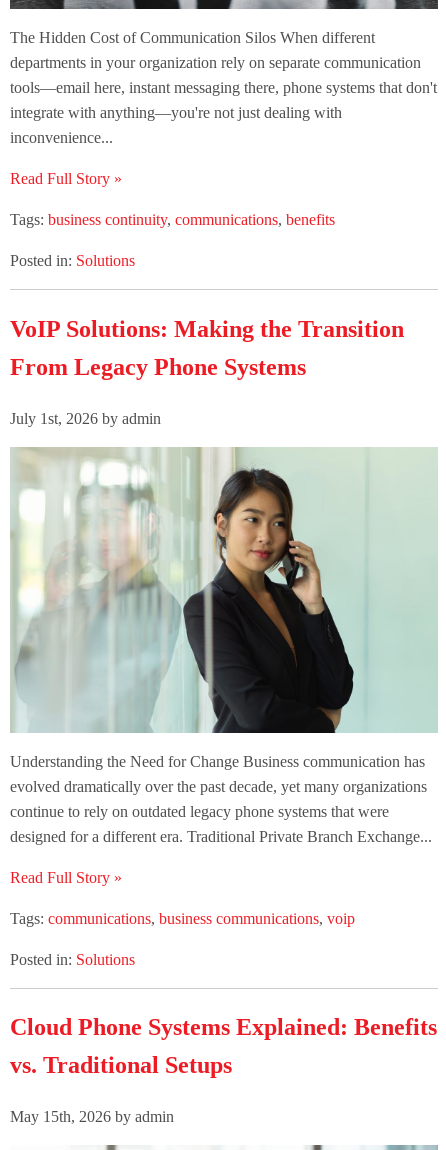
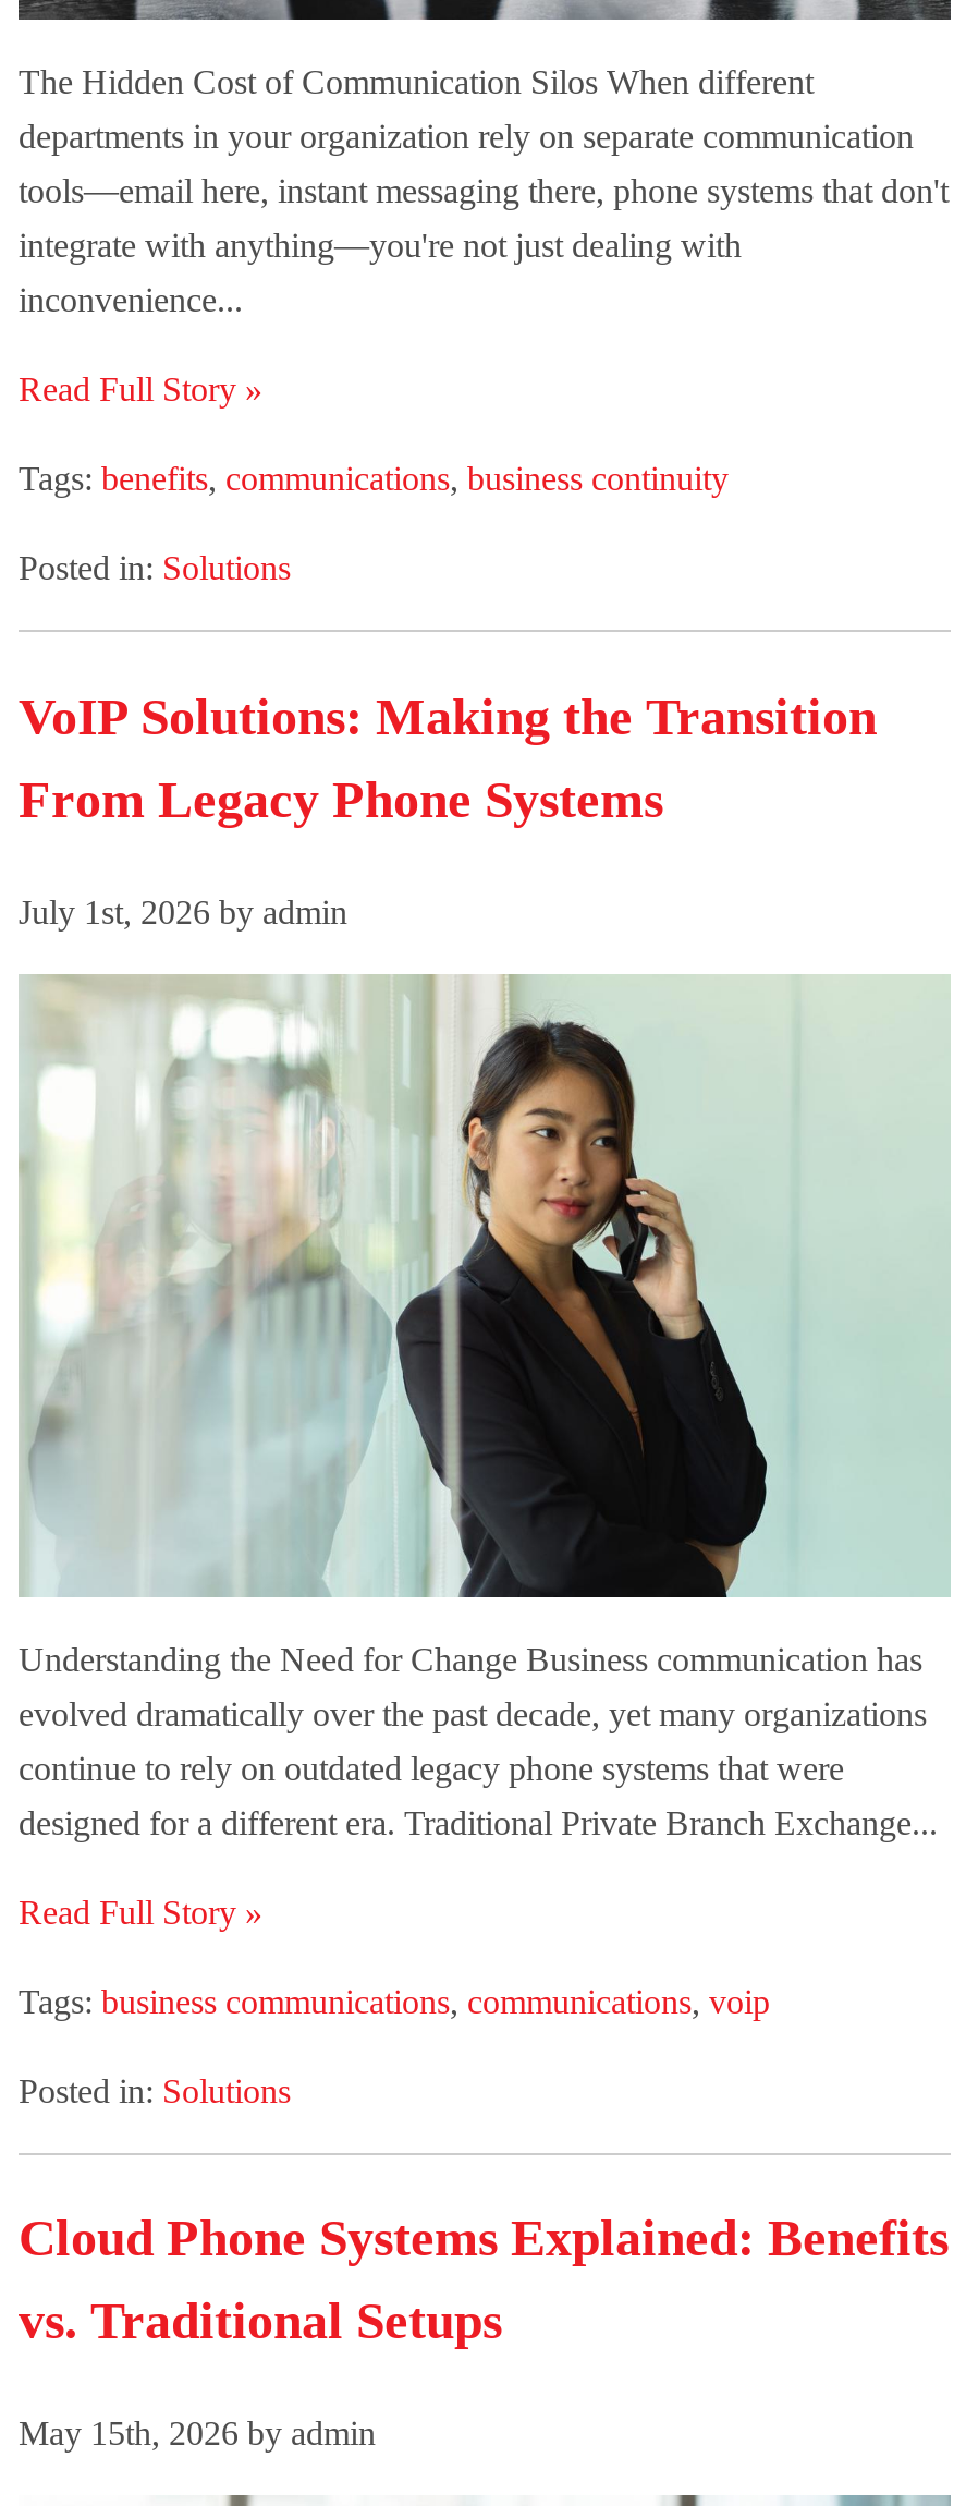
- Tags: business continuity, communications, benefits
+ Tags: benefits, communications, business continuity

- Tags: communications, business communications, voip
+ Tags: business communications, communications, voip
